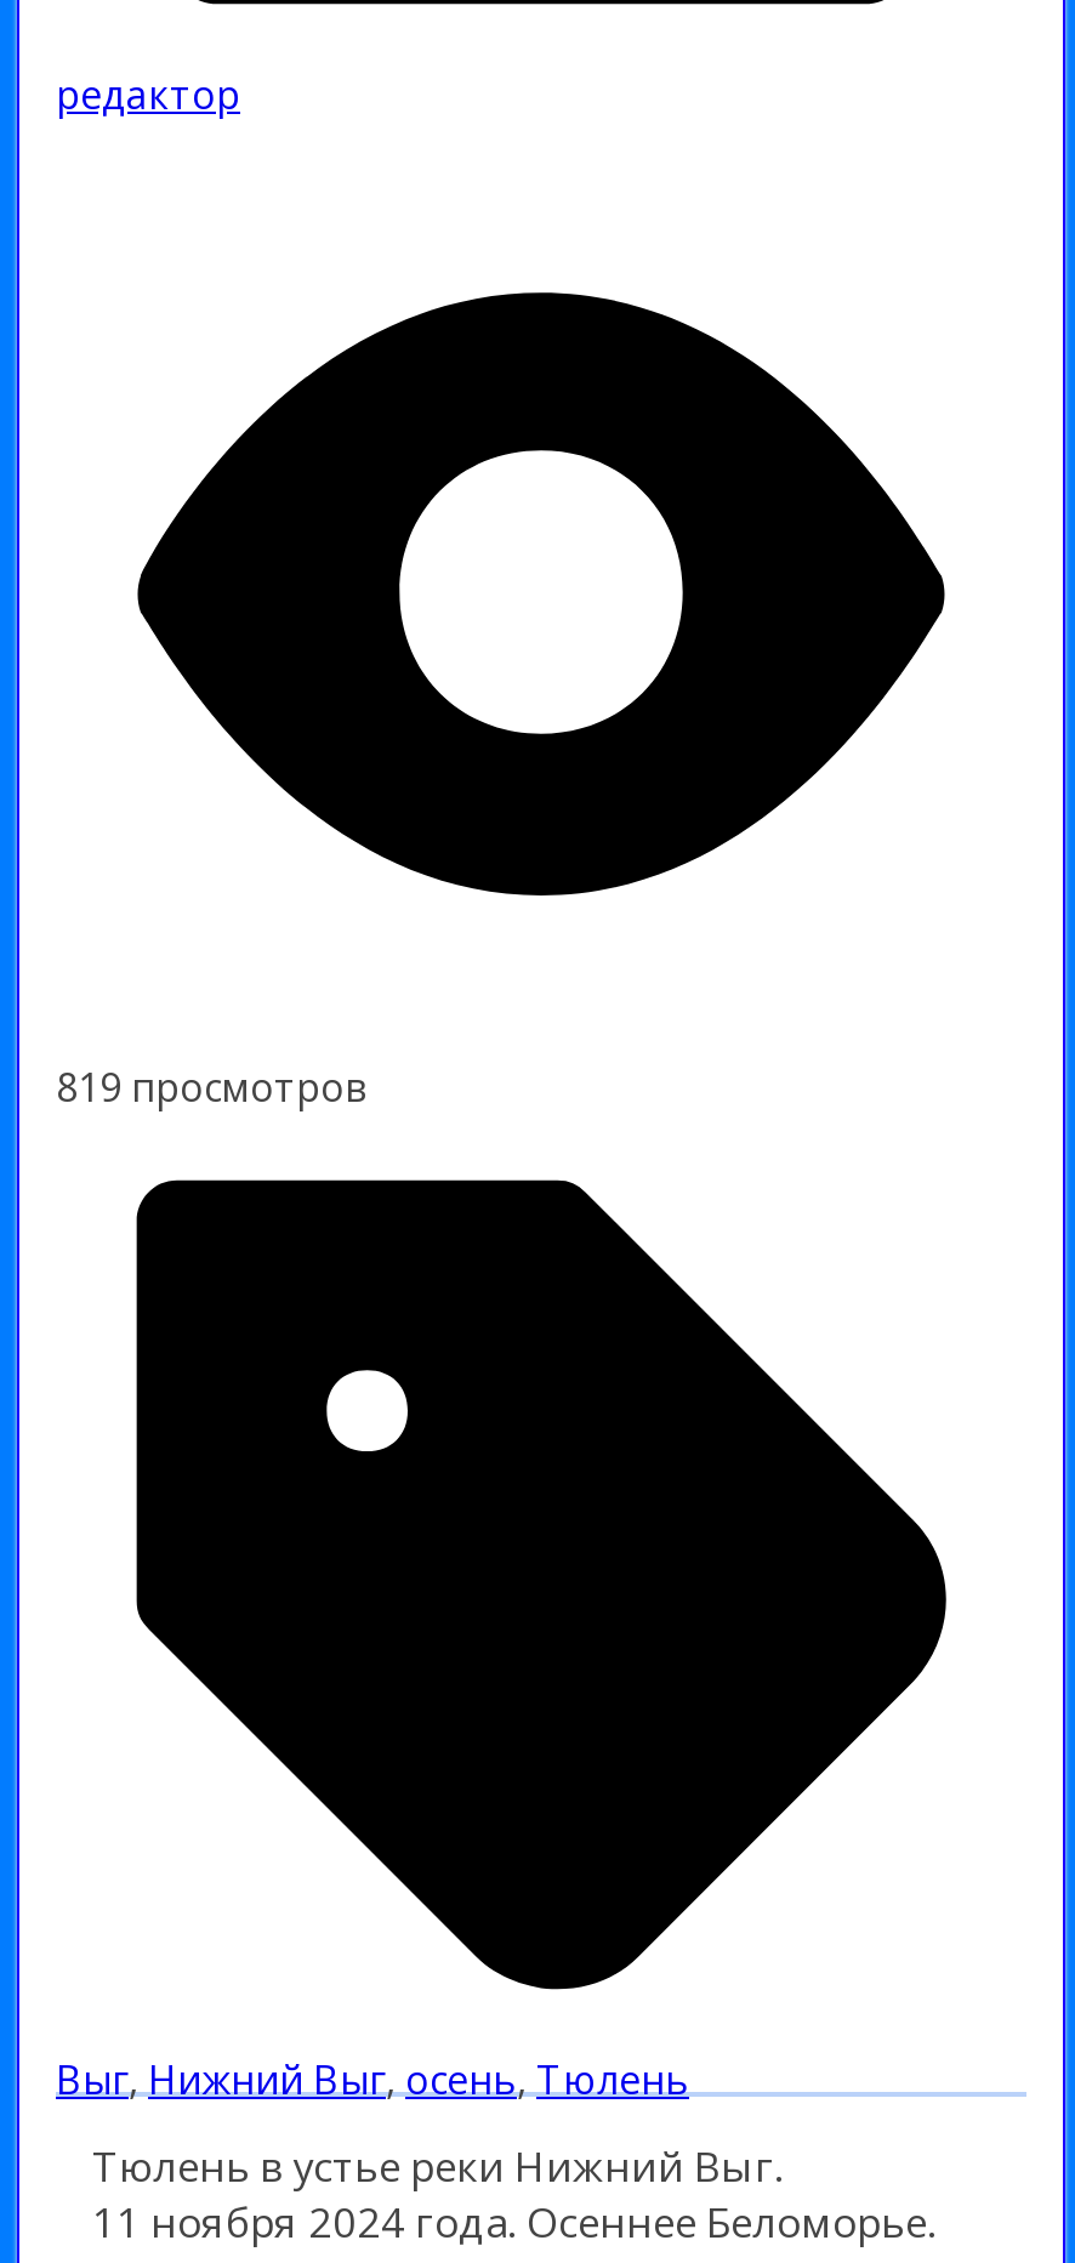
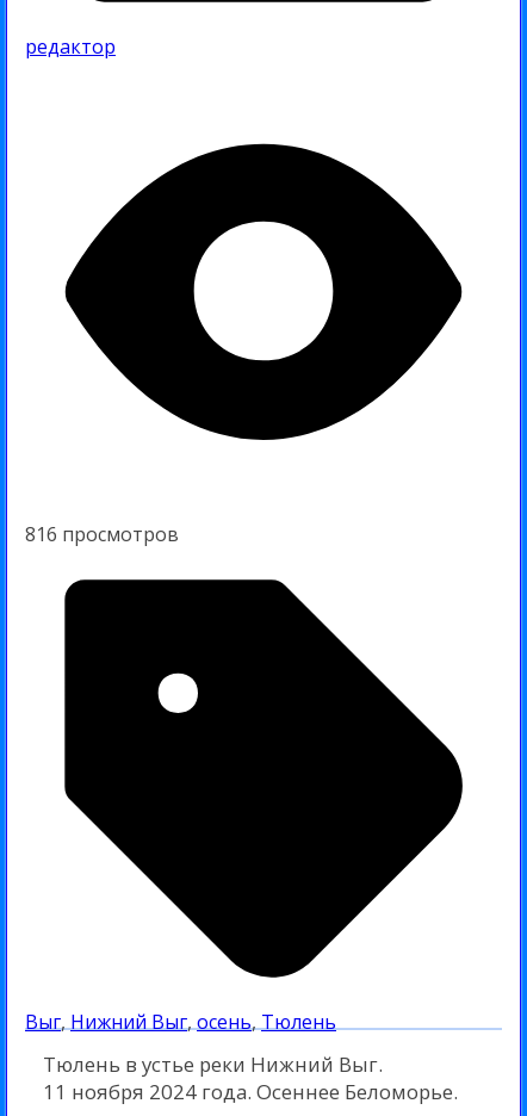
- 819 просмотров
+ 816 просмотров
